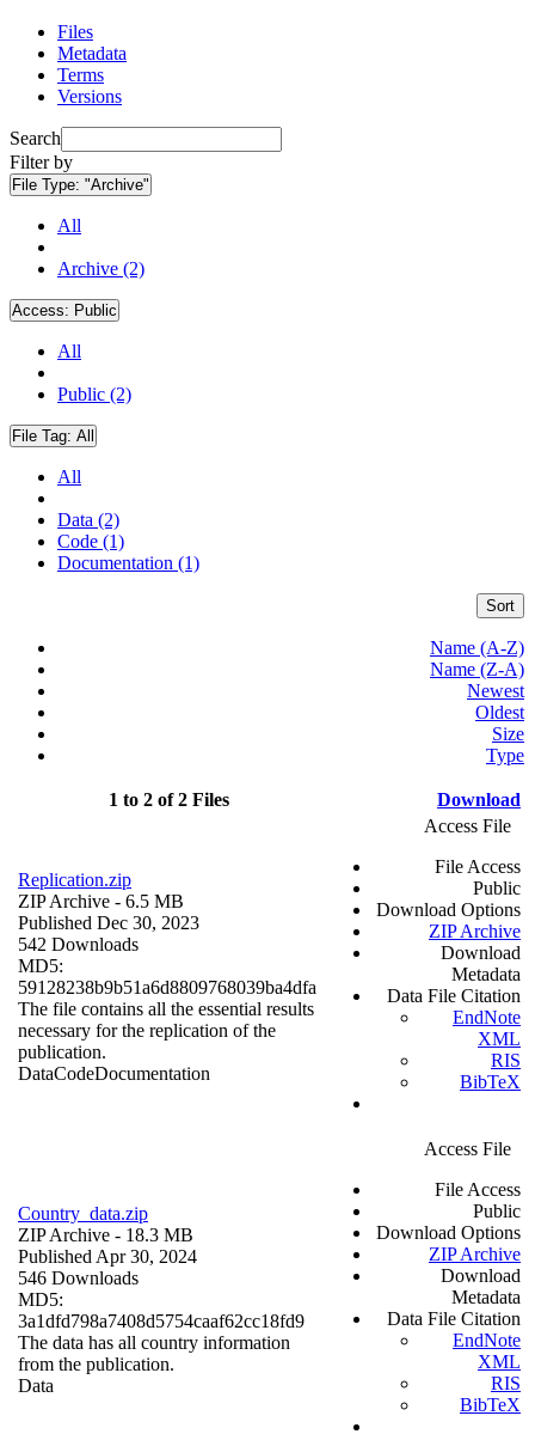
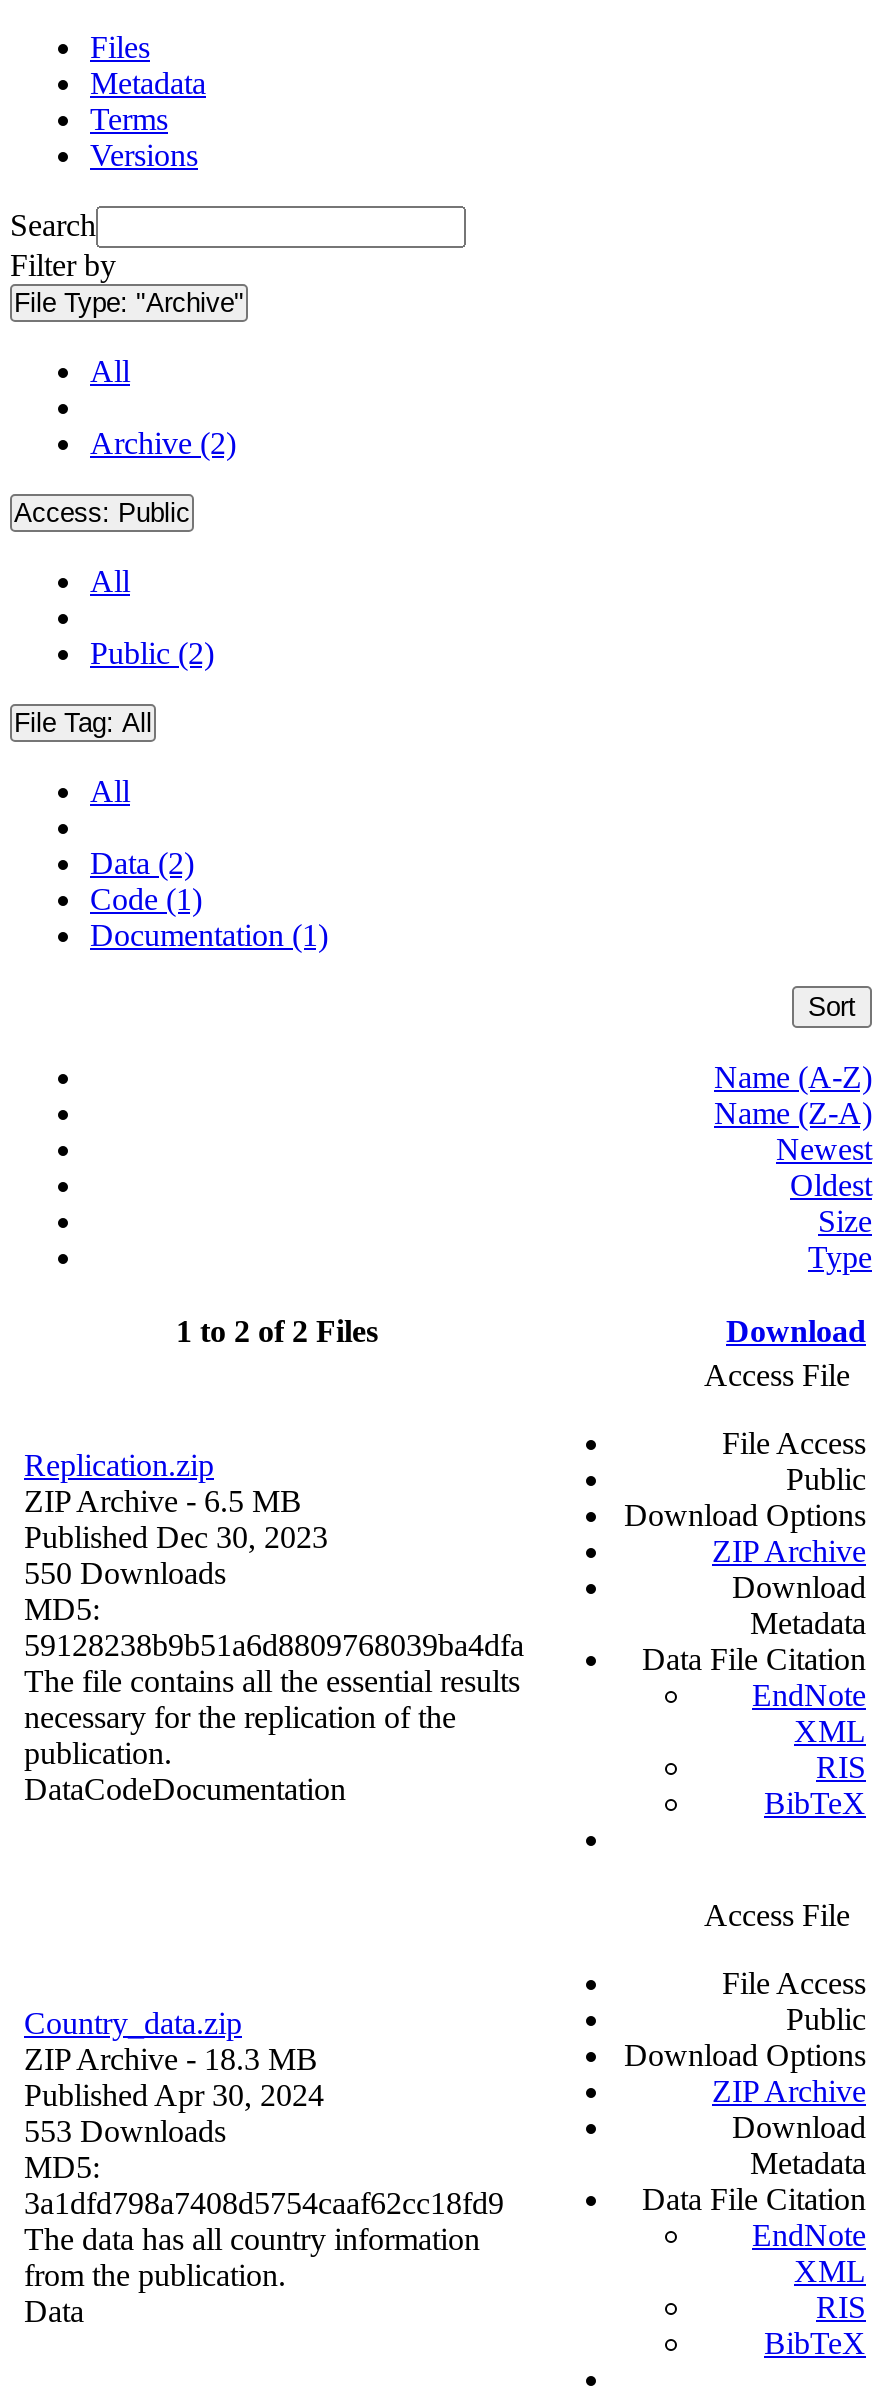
- 542 Downloads
+ 550 Downloads

- 546 Downloads
+ 553 Downloads
